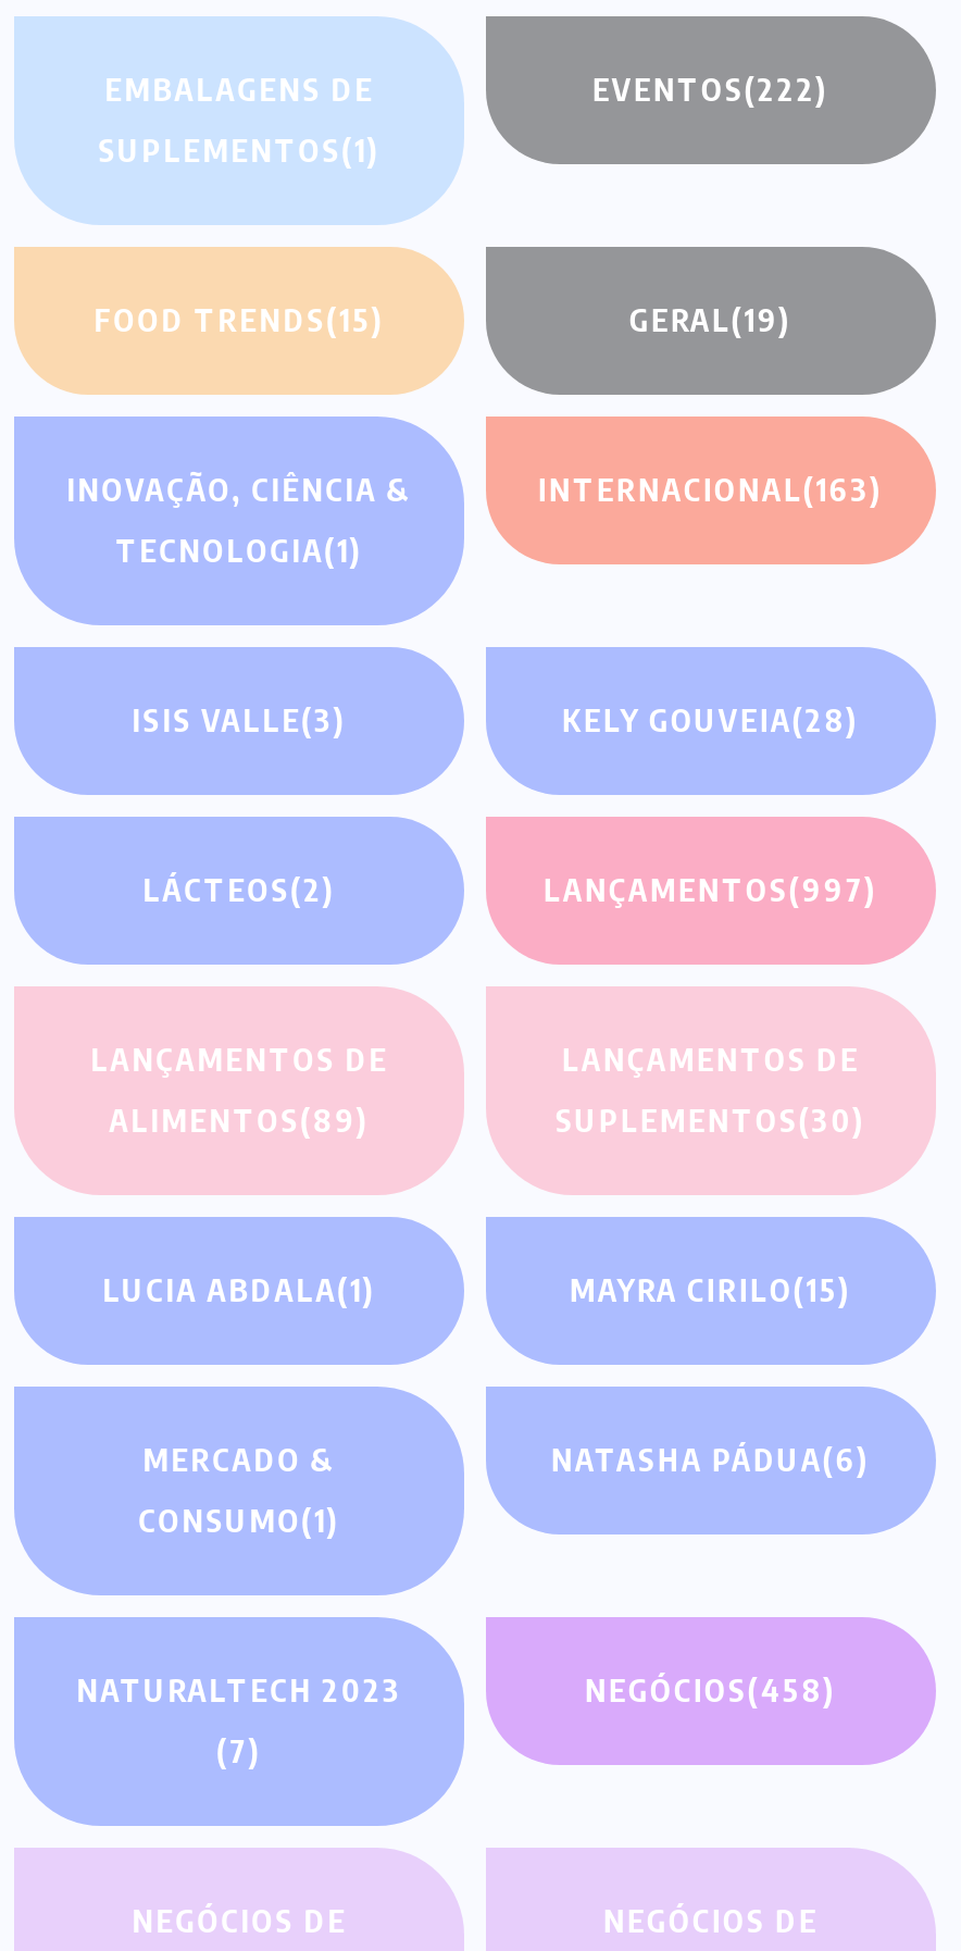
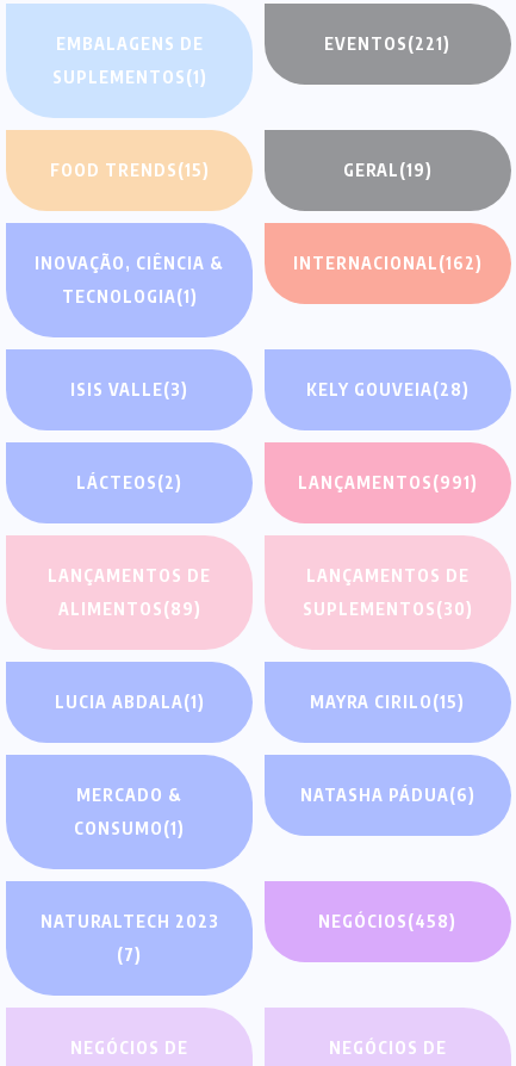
- EVENTOS(222)
+ EVENTOS(221)

- INTERNACIONAL(163)
+ INTERNACIONAL(162)

- LANÇAMENTOS(997)
+ LANÇAMENTOS(991)
